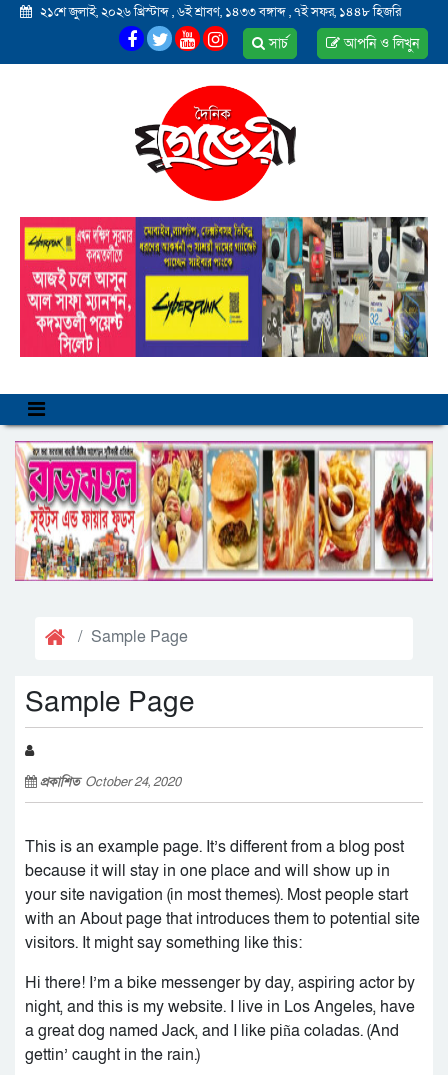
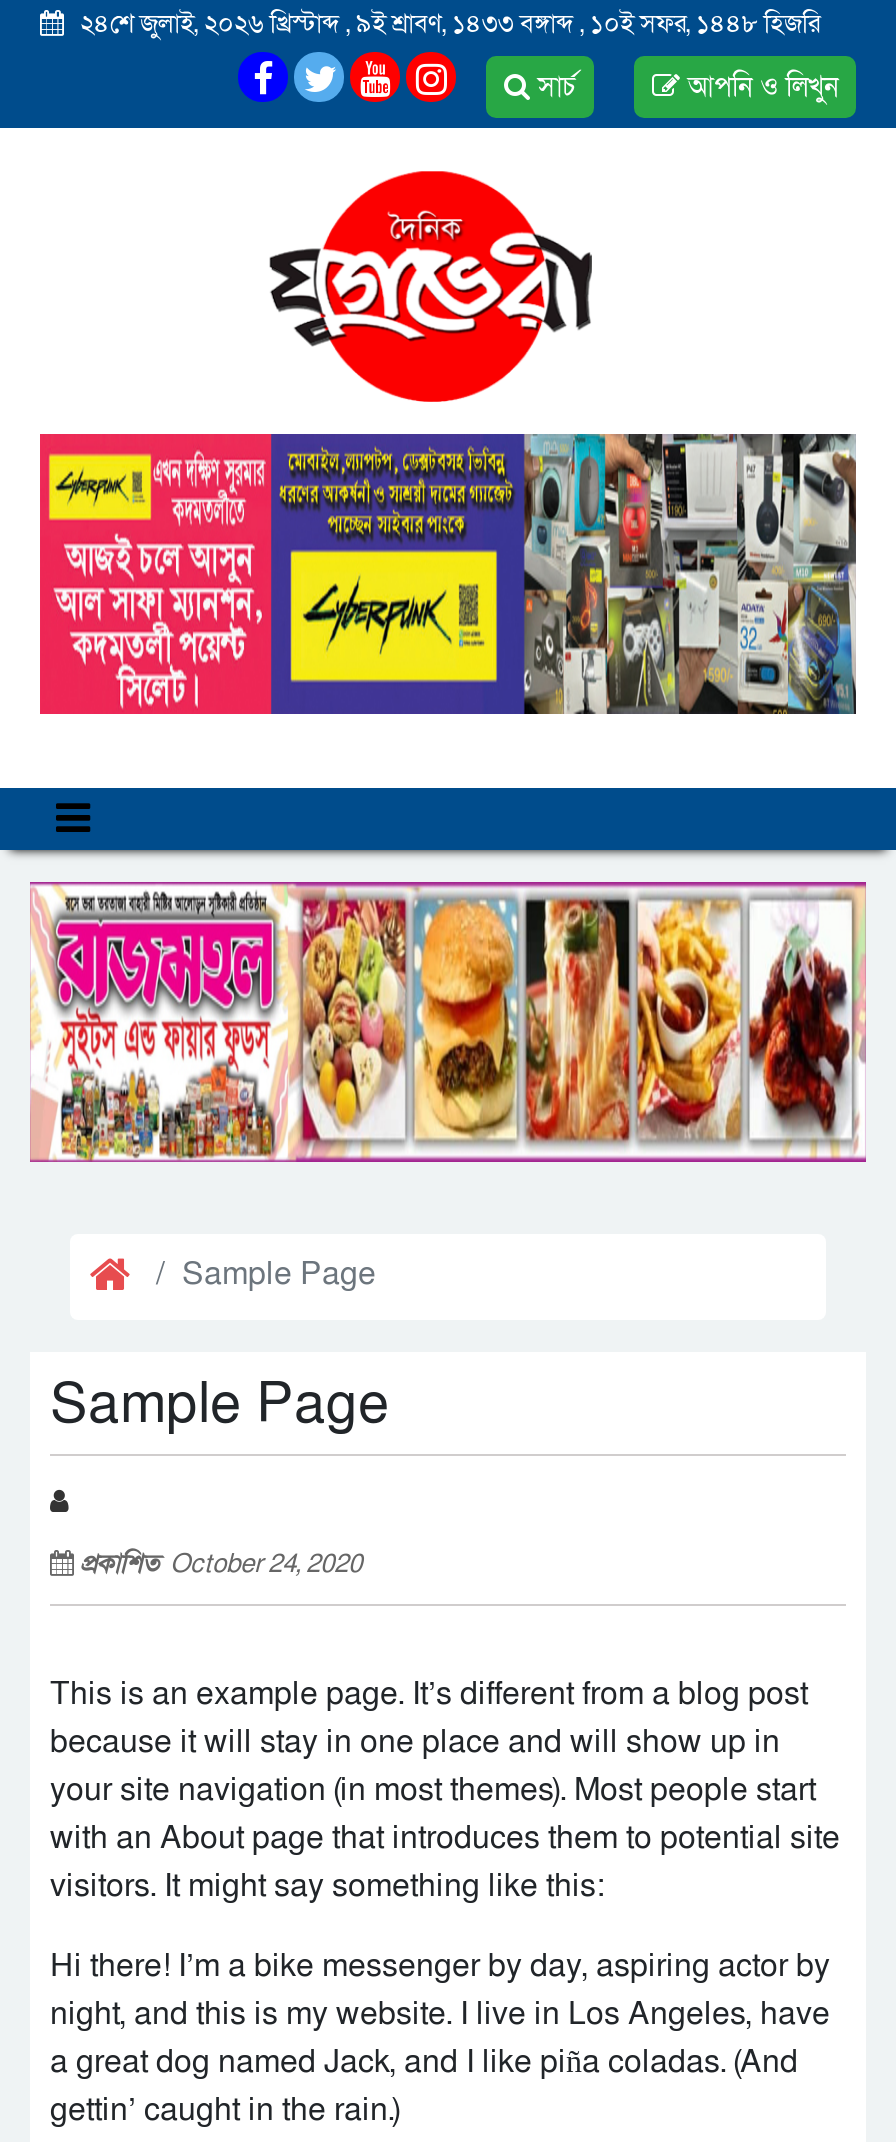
- ২১শে জুলাই, ২০২৬ খ্রিস্টাব্দ, ৬ই শ্রাবণ, ১৪৩৩ বঙ্গাব্দ, ৭ই সফর, ১৪৪৮ হিজরি
+ ২৪শে জুলাই, ২০২৬ খ্রিস্টাব্দ, ৯ই শ্রাবণ, ১৪৩৩ বঙ্গাব্দ, ১০ই সফর, ১৪৪৮ হিজরি
